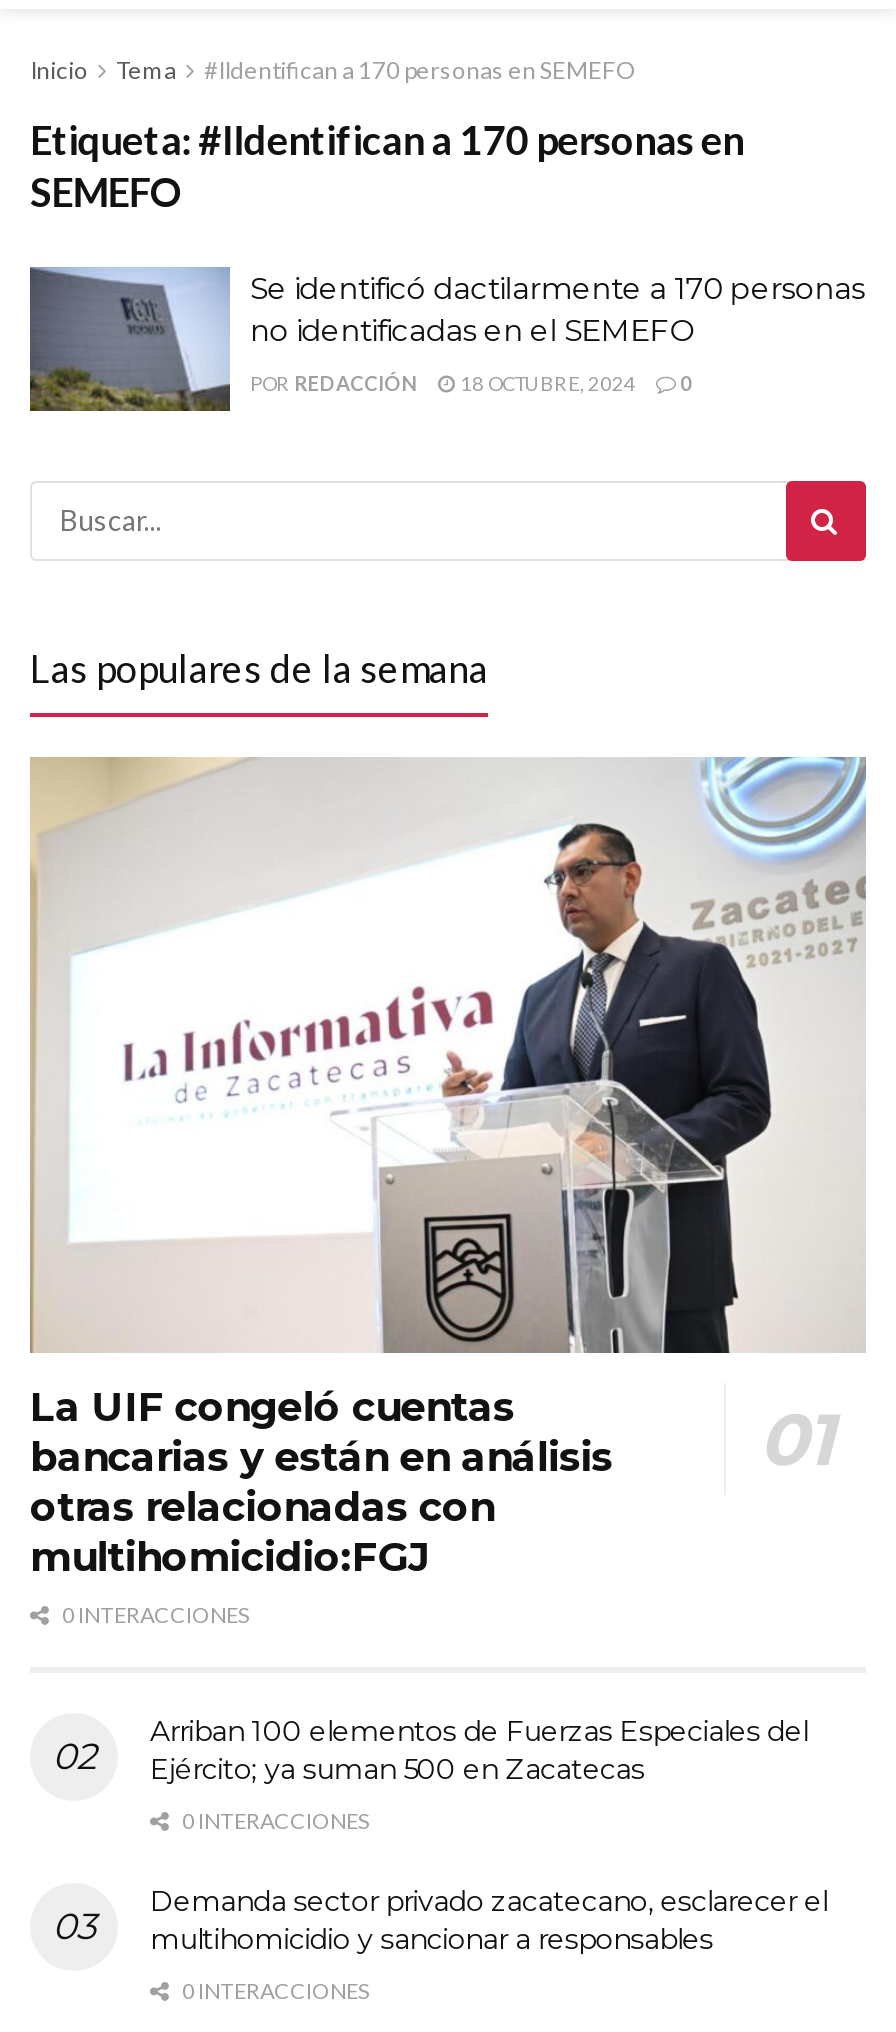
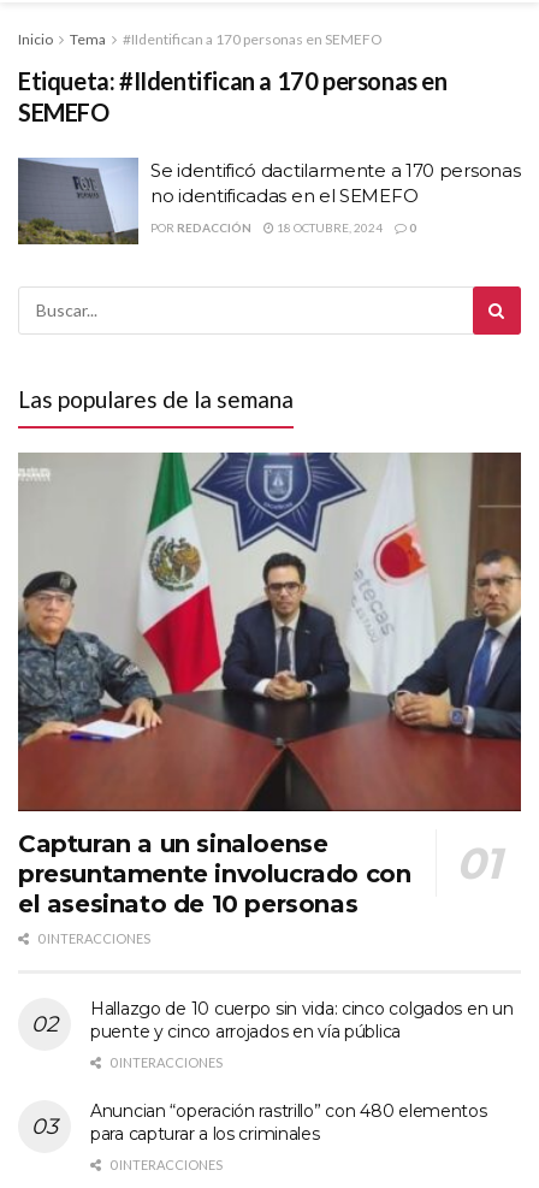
- [image]
- La UIF congeló cuentas
- bancarias y están en análisis
- otras relacionadas con
- multihomicidio:FGJ
+ [image]
+ Capturan a un sinaloense
+ presuntamente involucrado con
+ el asesinato de 10 personas

- Arriban 100 elementos de Fuerzas Especiales del
- Ejército; ya suman 500 en Zacatecas
+ Hallazgo de 10 cuerpo sin vida: cinco colgados en un
+ puente y cinco arrojados en vía pública

- Demanda sector privado zacatecano, esclarecer el
- multihomicidio y sancionar a responsables
+ Anuncian “operación rastrillo” con 480 elementos
+ para capturar a los criminales
